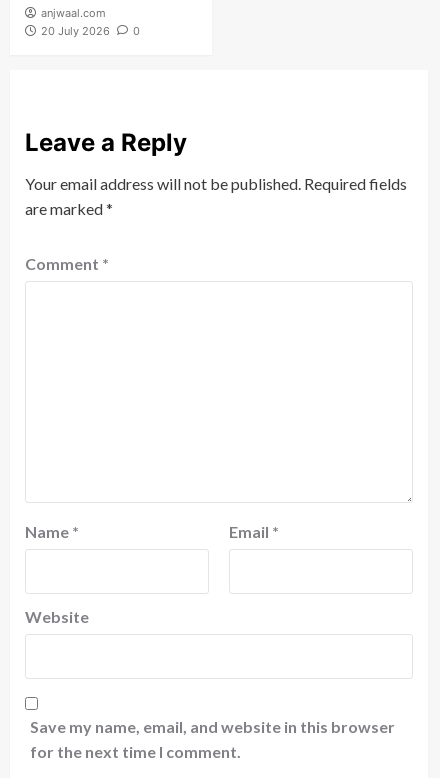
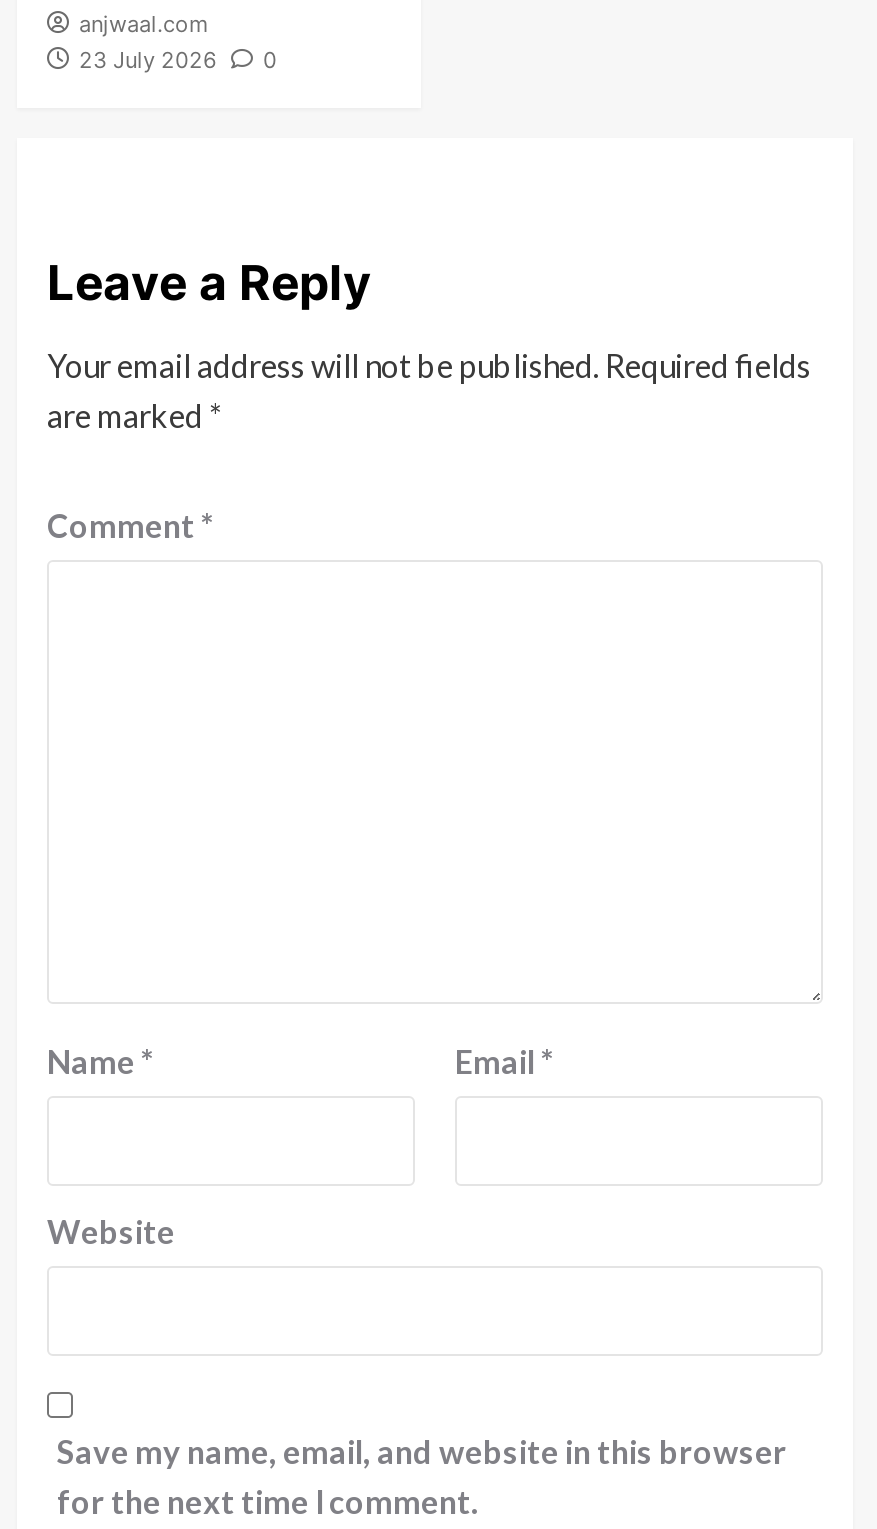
- 20 July 2026 0
+ 23 July 2026 0
